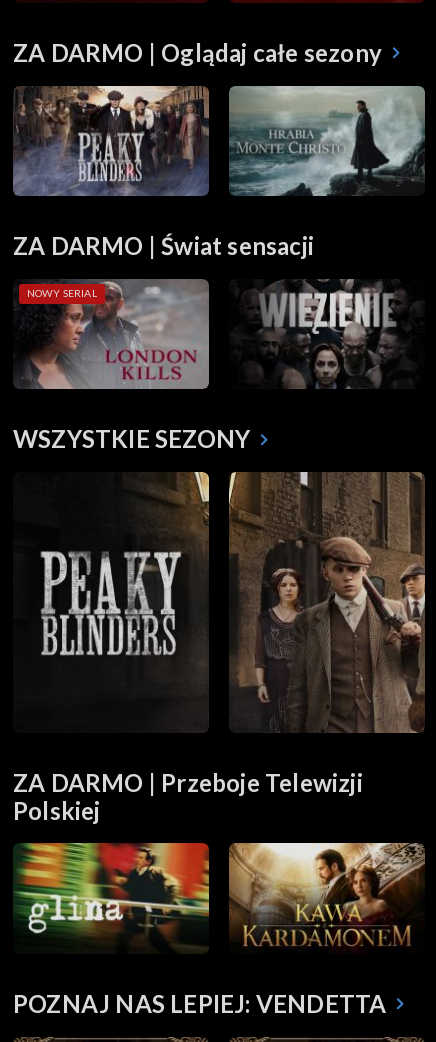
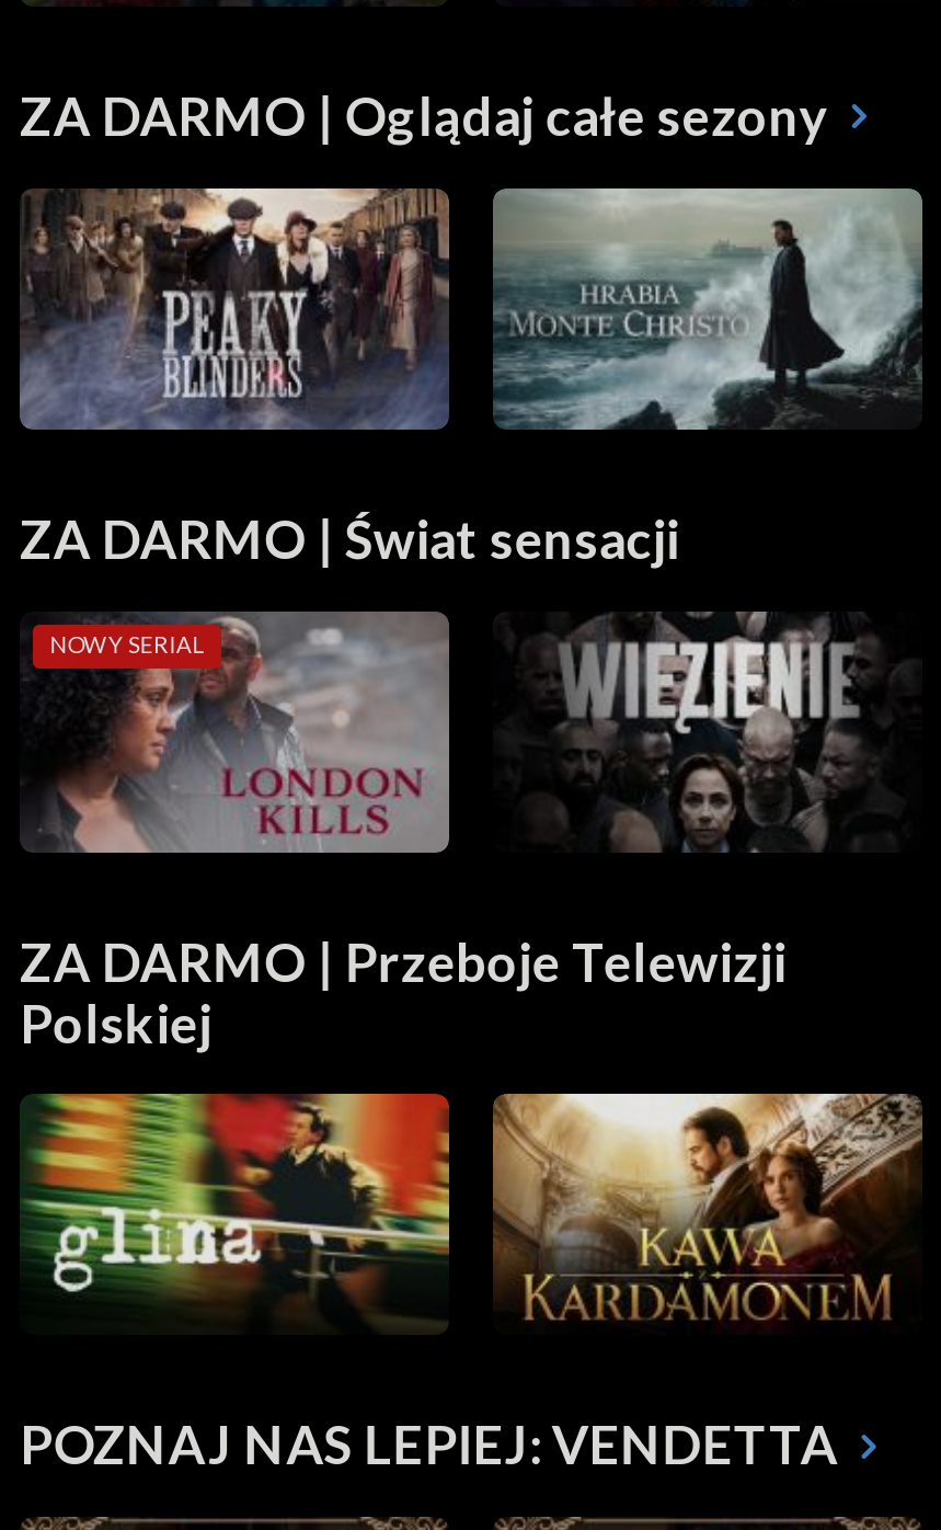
- WSZYSTKIE SEZONY

- [image]

- [image]
